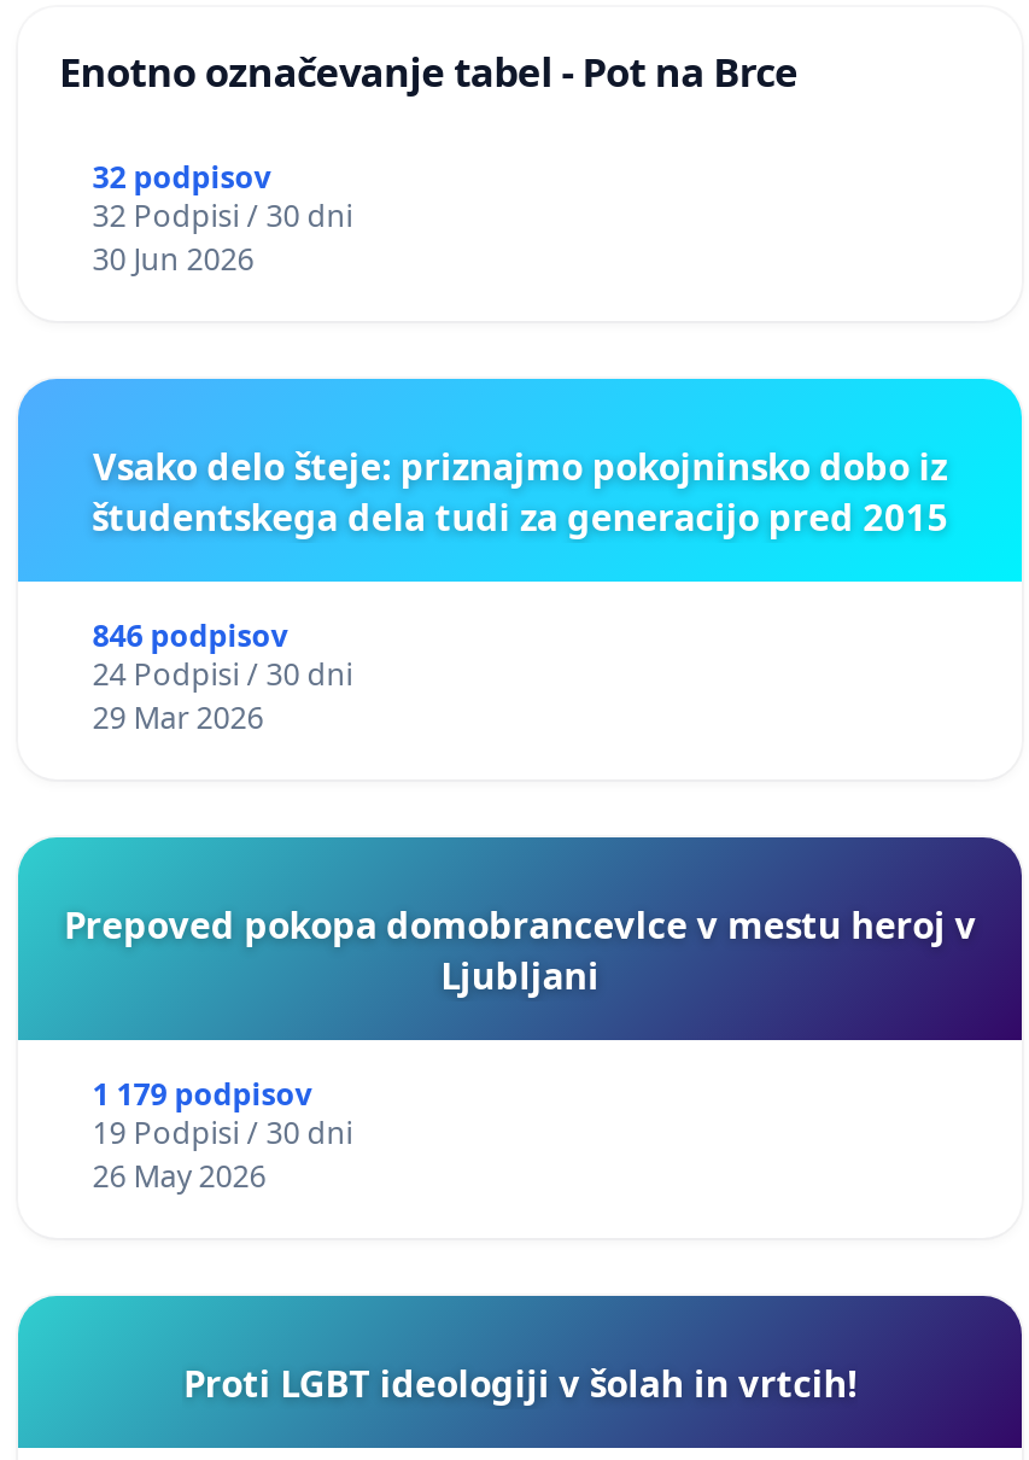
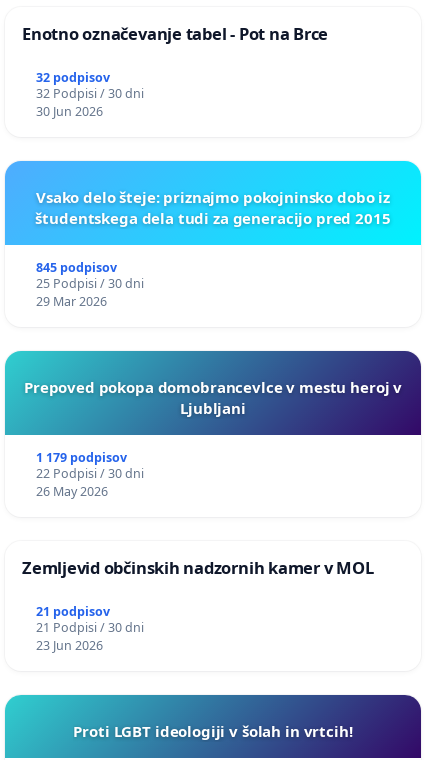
- 846 podpisov
+ 845 podpisov

- 24 Podpisi / 30 dni
+ 25 Podpisi / 30 dni

- 19 Podpisi / 30 dni
+ 22 Podpisi / 30 dni

+ Zemljevid občinskih nadzornih kamer v MOL
+ 21 podpisov
+ 21 Podpisi / 30 dni
+ 23 Jun 2026
